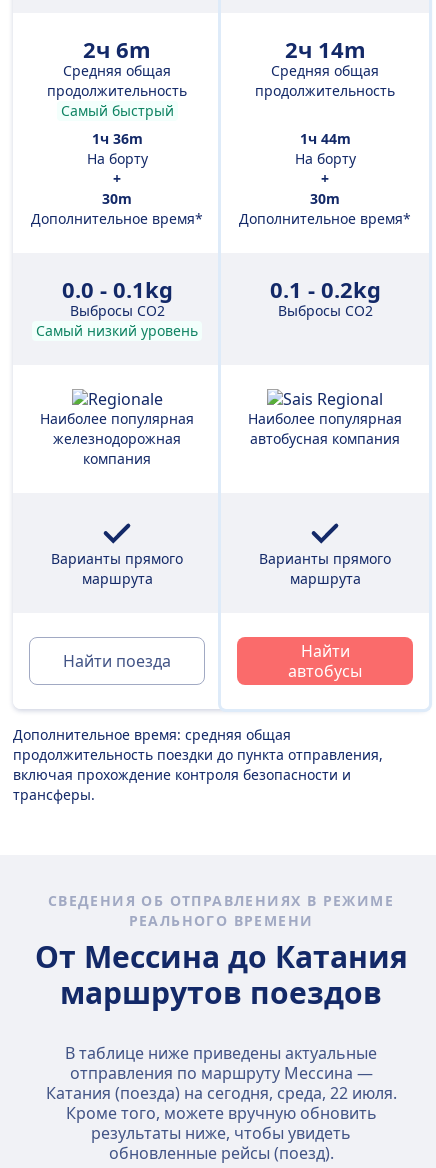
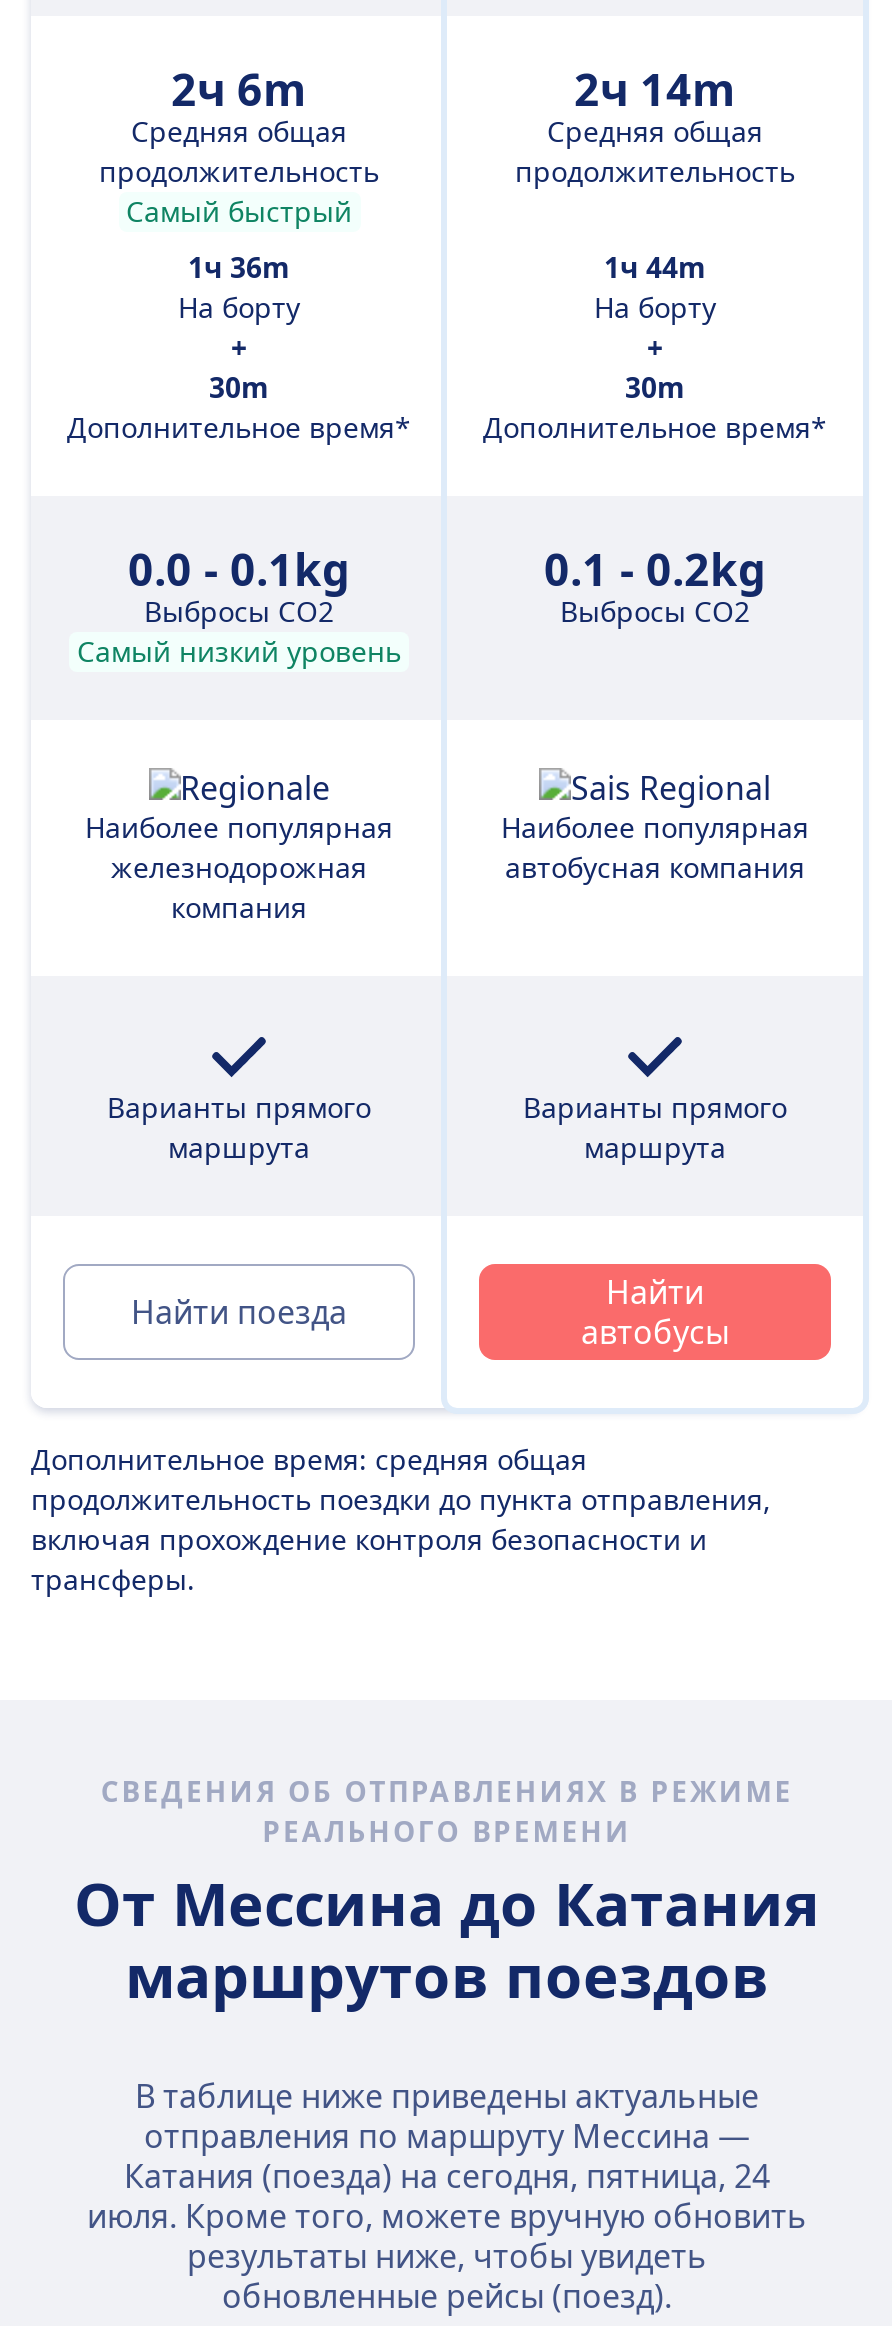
- Катания (поезда) на сегодня, среда, 22 июля.
- Кроме того, можете вручную обновить
+ Катания (поезда) на сегодня, пятница, 24
+ июля. Кроме того, можете вручную обновить
